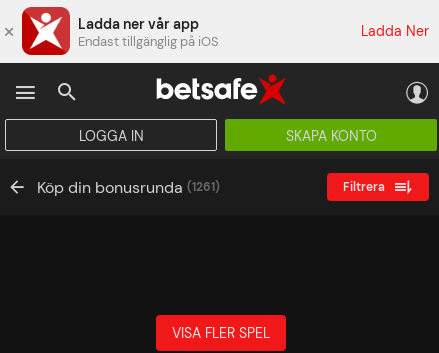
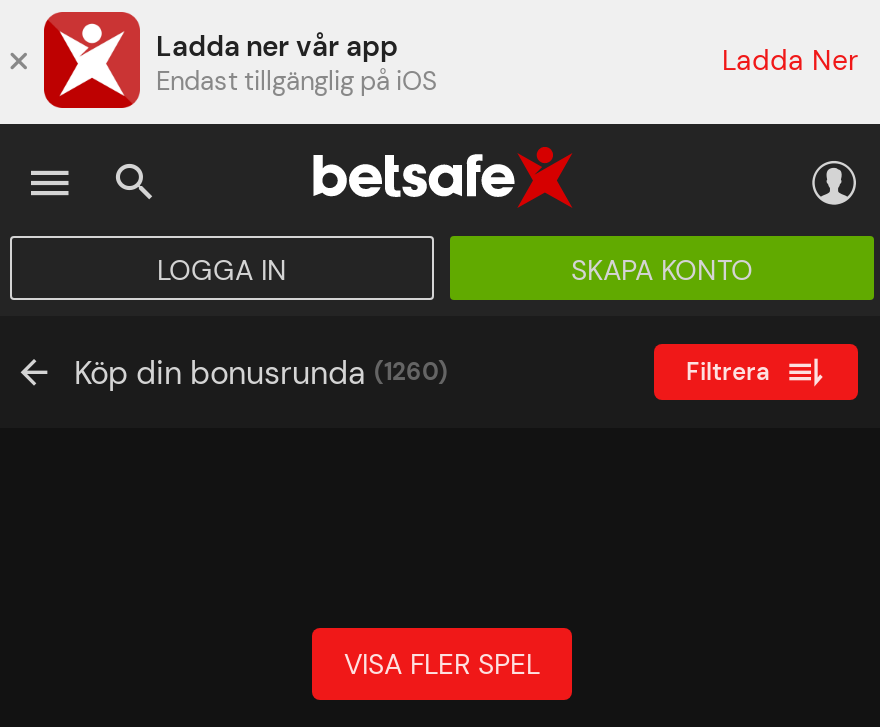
- Köp din bonusrunda (1261)
+ Köp din bonusrunda (1260)
